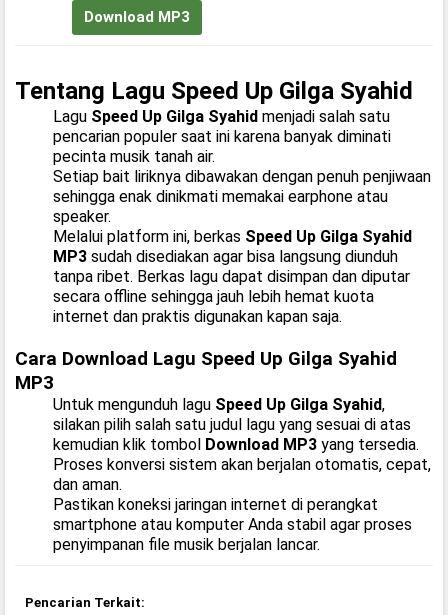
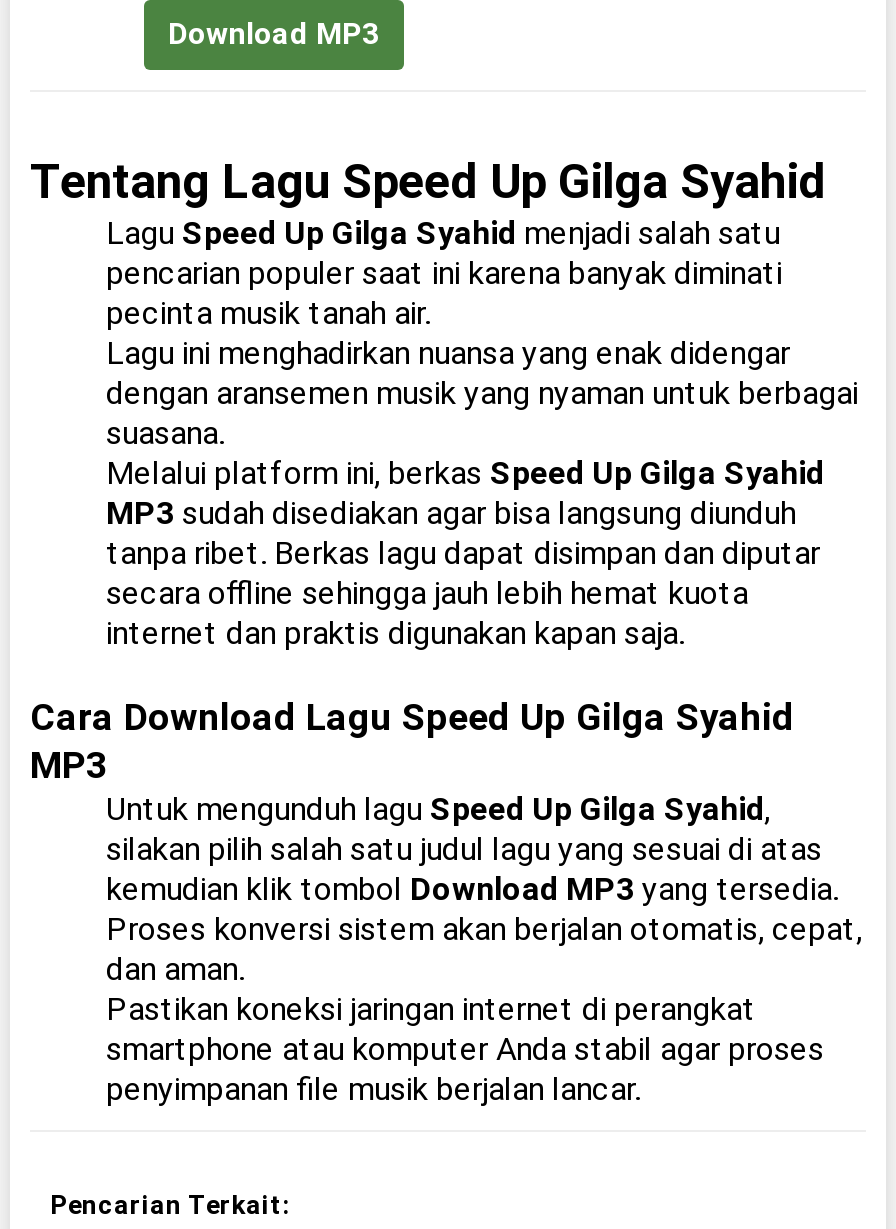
- Setiap bait liriknya dibawakan dengan penuh penjiwaan
- sehingga enak dinikmati memakai earphone atau
- speaker.
+ Lagu ini menghadirkan nuansa yang enak didengar
+ dengan aransemen musik yang nyaman untuk berbagai
+ suasana.
